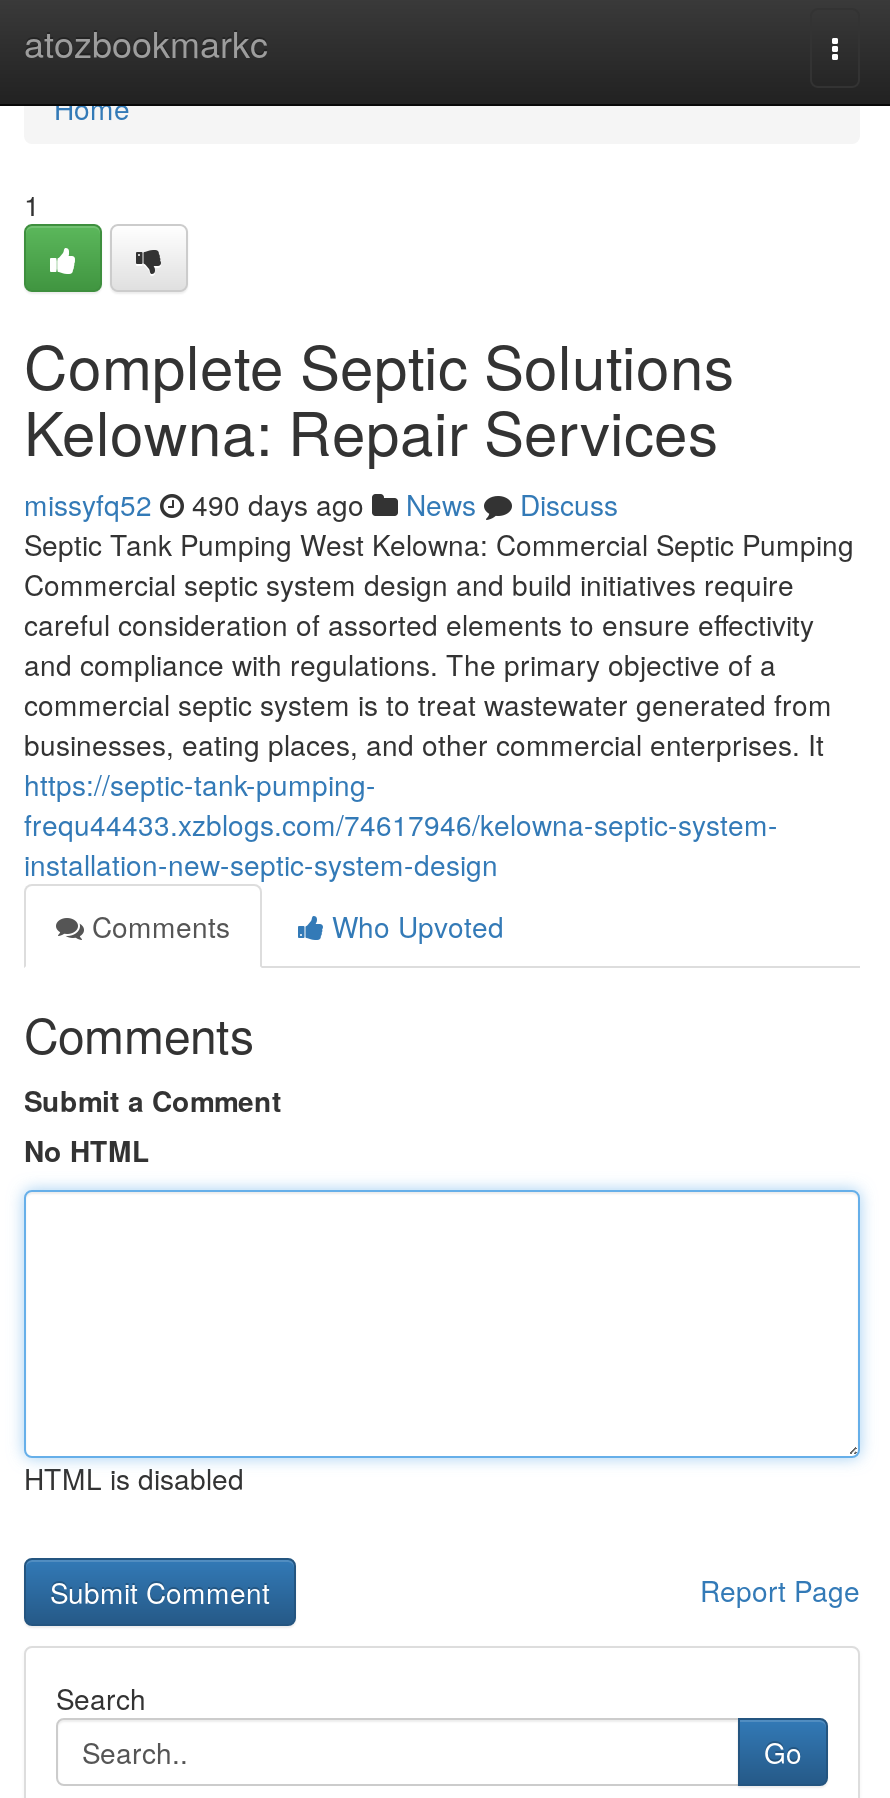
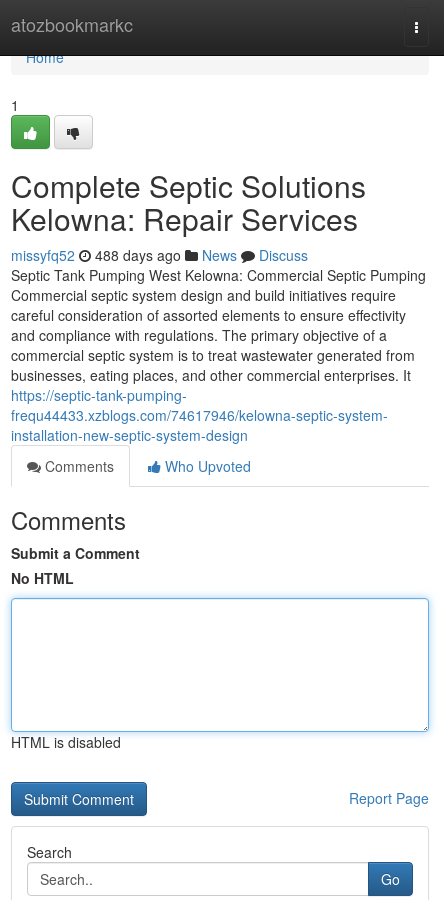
- missyfq52 490 days ago News Discuss
+ missyfq52 488 days ago News Discuss
